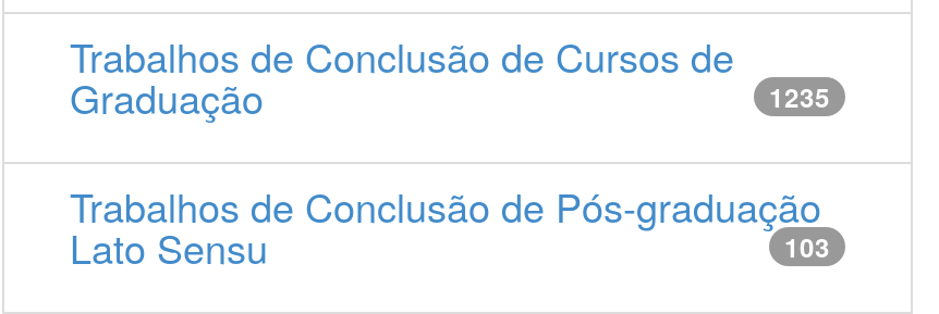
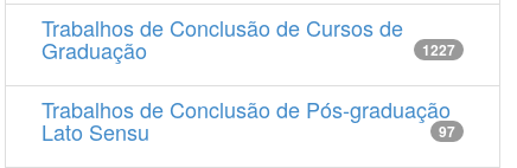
- 1235
+ 1227

- 103
+ 97
